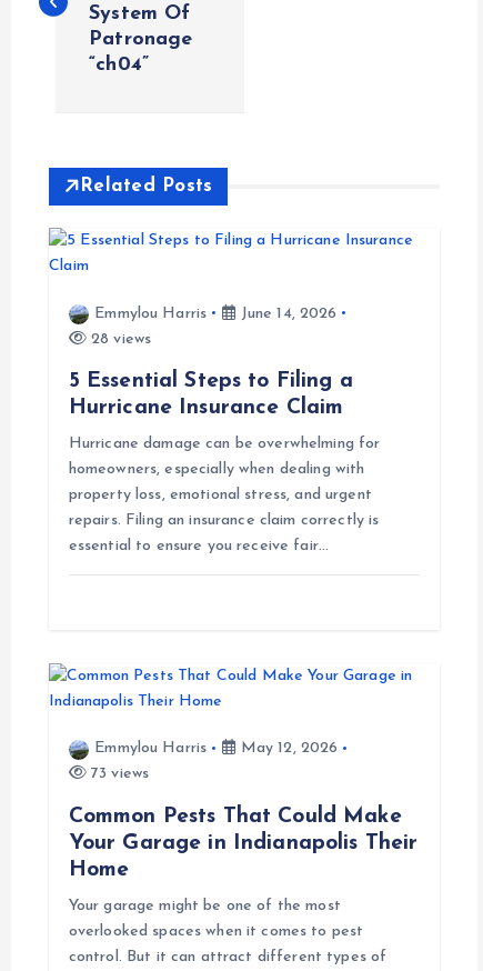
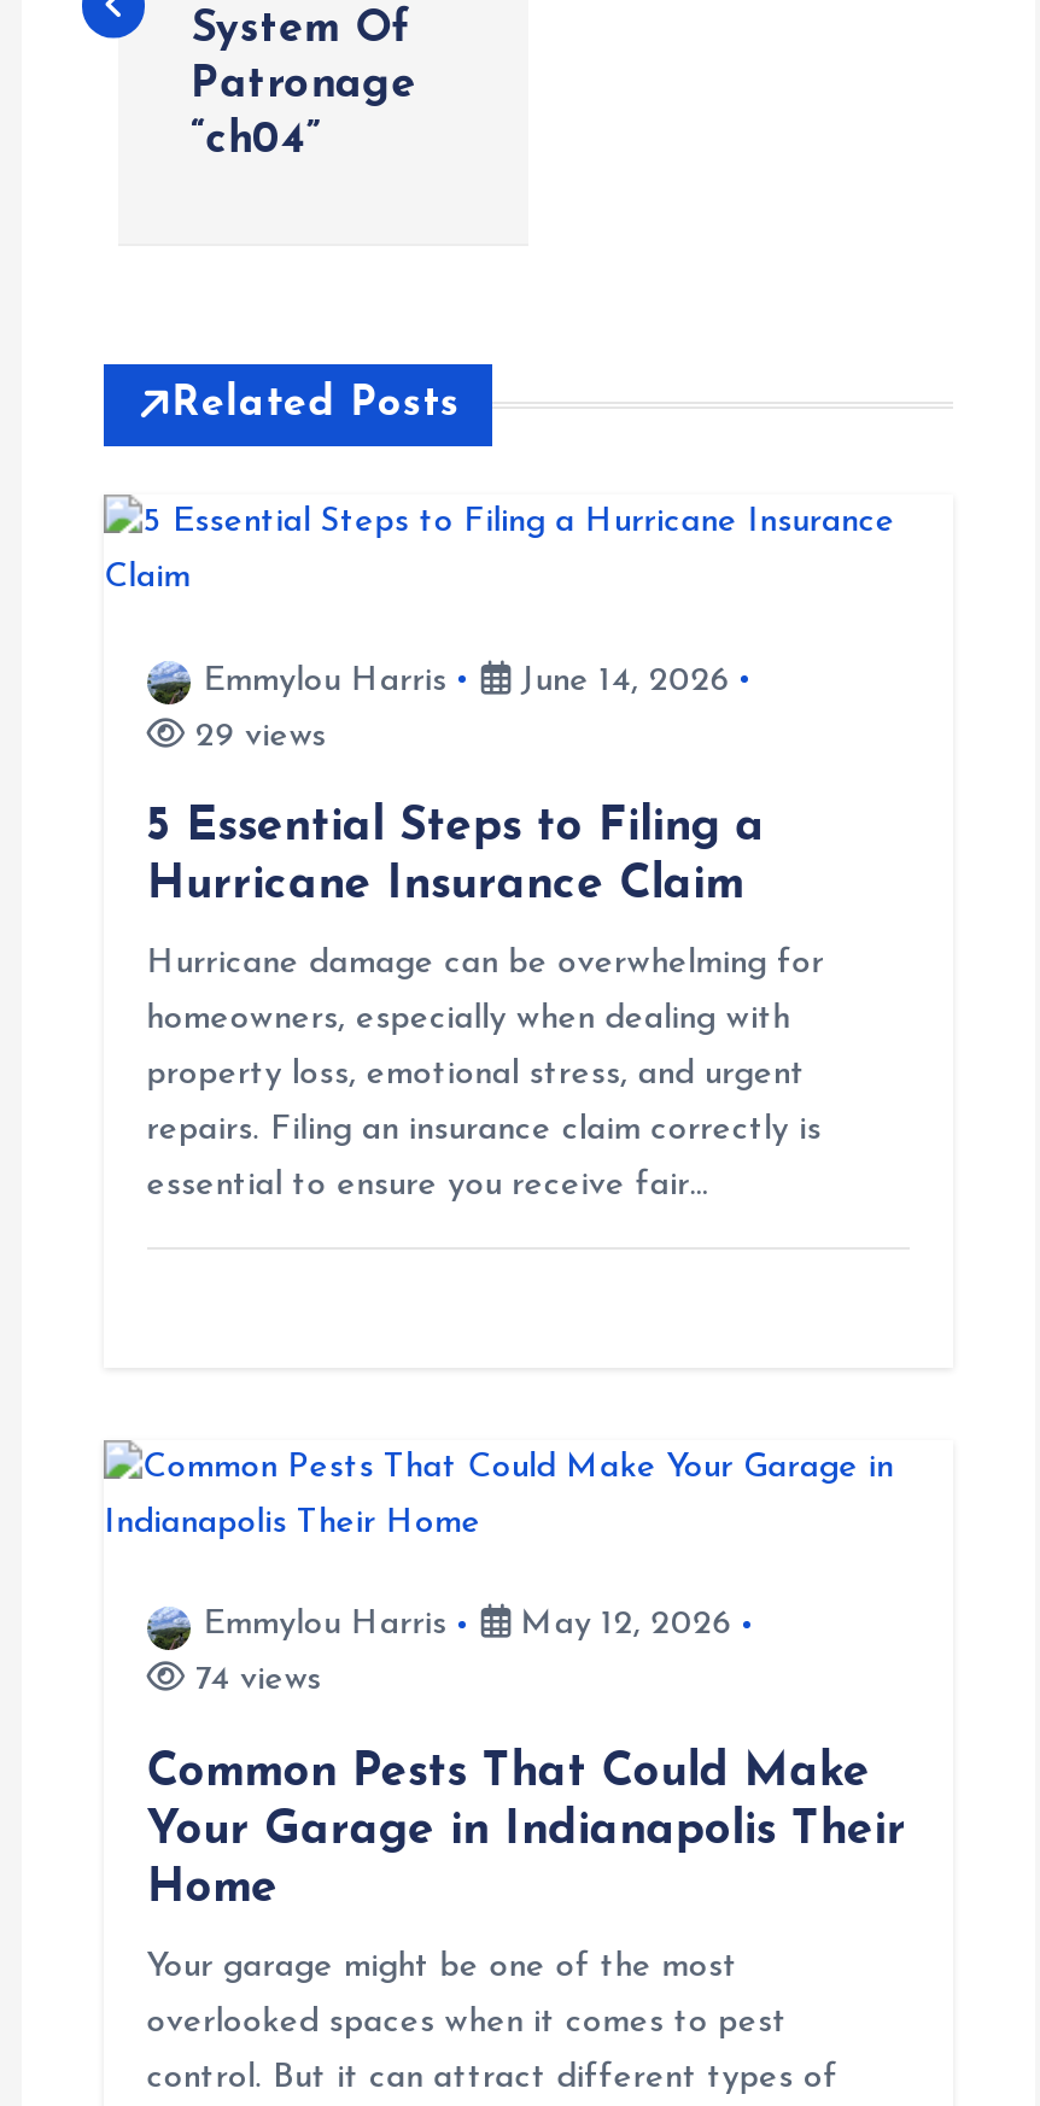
- 28 views
+ 29 views

- 73 views
+ 74 views
